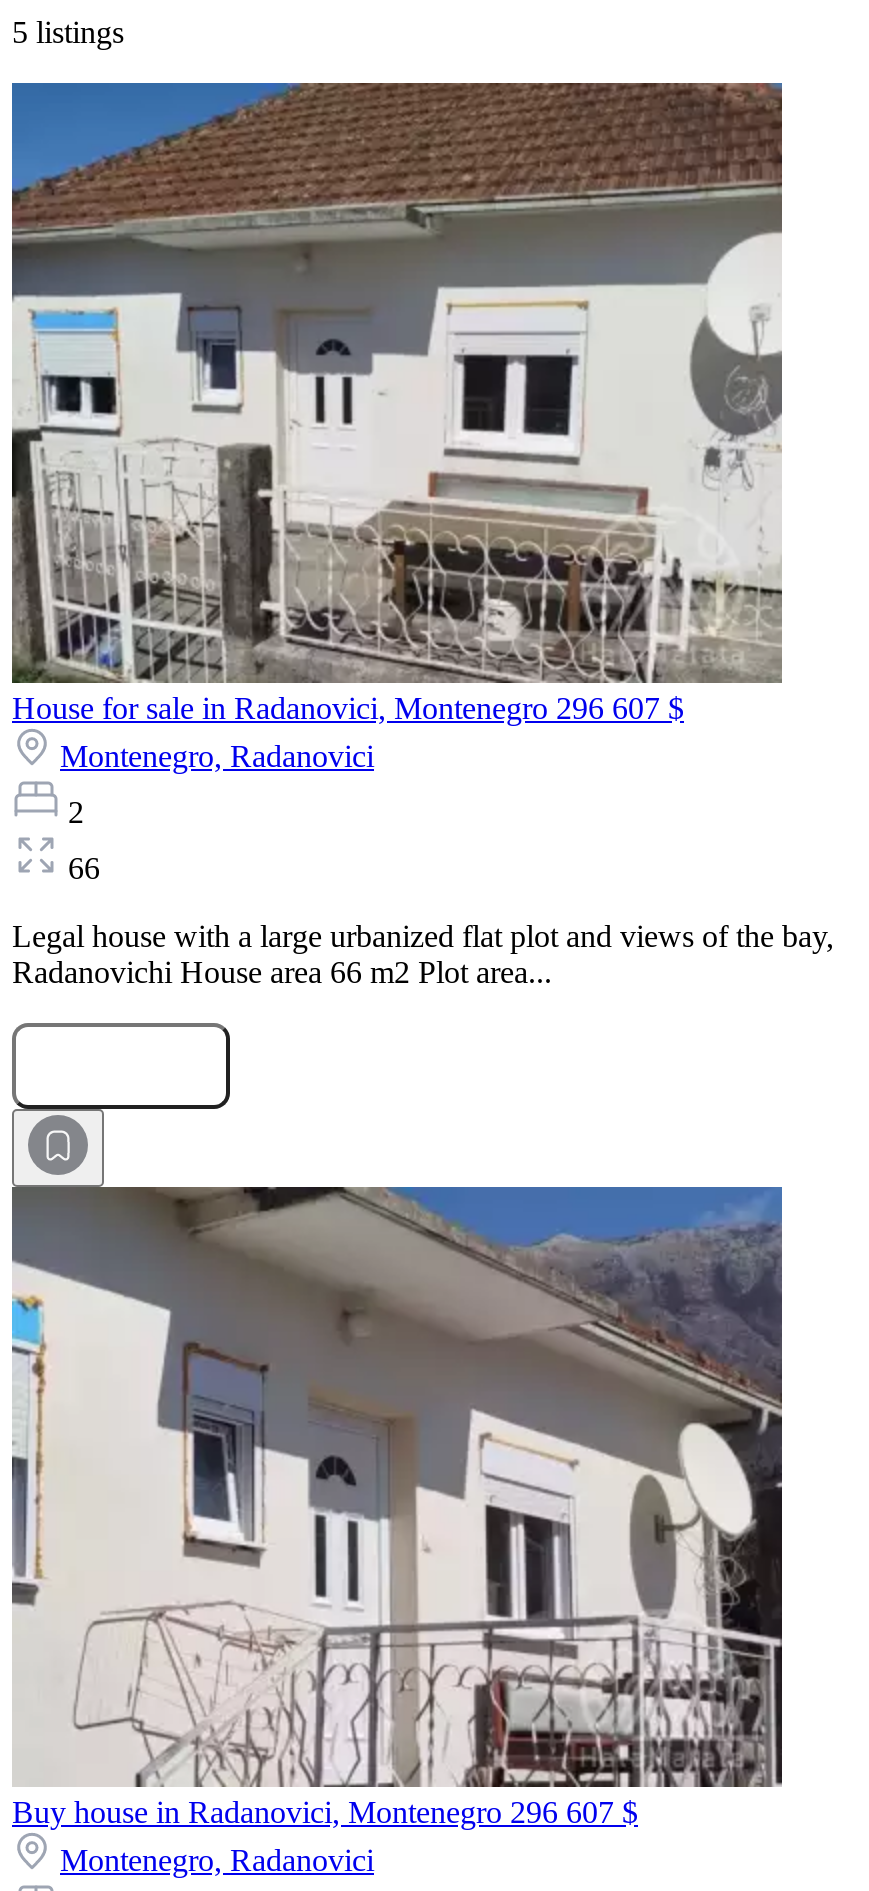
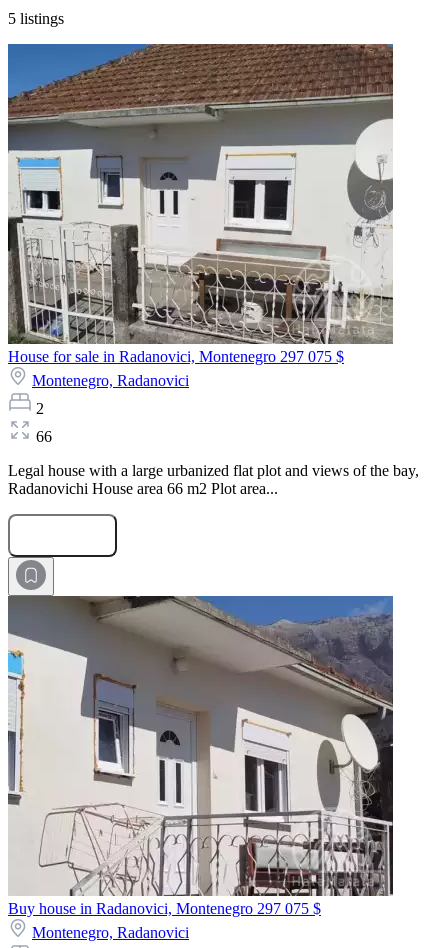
- House for sale in Radanovici, Montenegro 296 607 $
+ House for sale in Radanovici, Montenegro 297 075 $

- Buy house in Radanovici, Montenegro 296 607 $
+ Buy house in Radanovici, Montenegro 297 075 $
